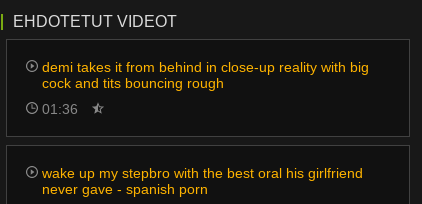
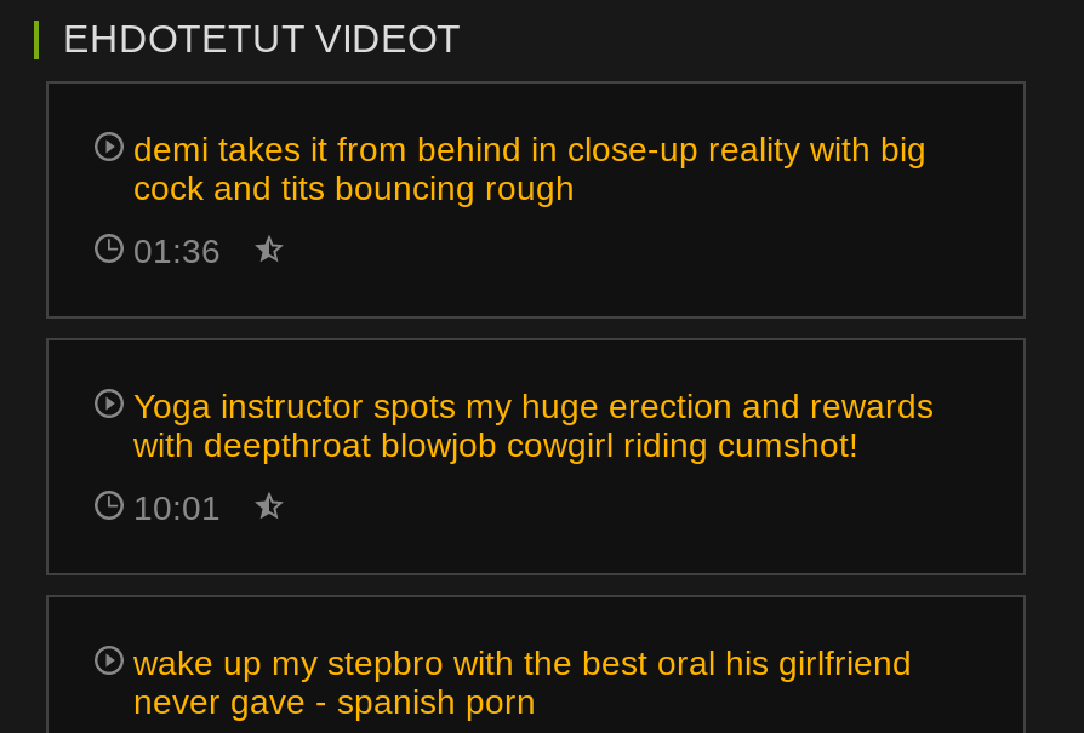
+ Yoga instructor spots my huge erection and rewards
+ with deepthroat blowjob cowgirl riding cumshot!
+ 10:01
